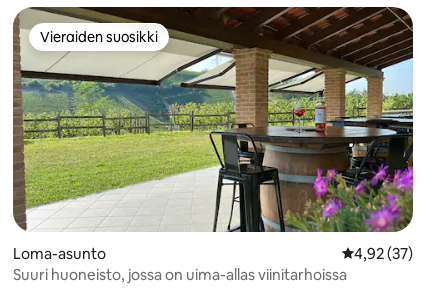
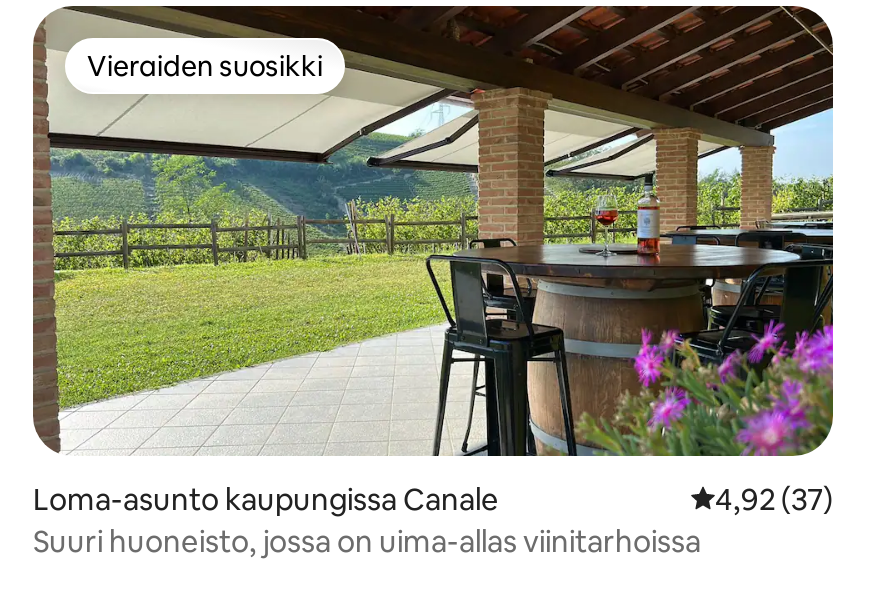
- Loma-asunto
+ Loma-asunto kaupungissa Canale
